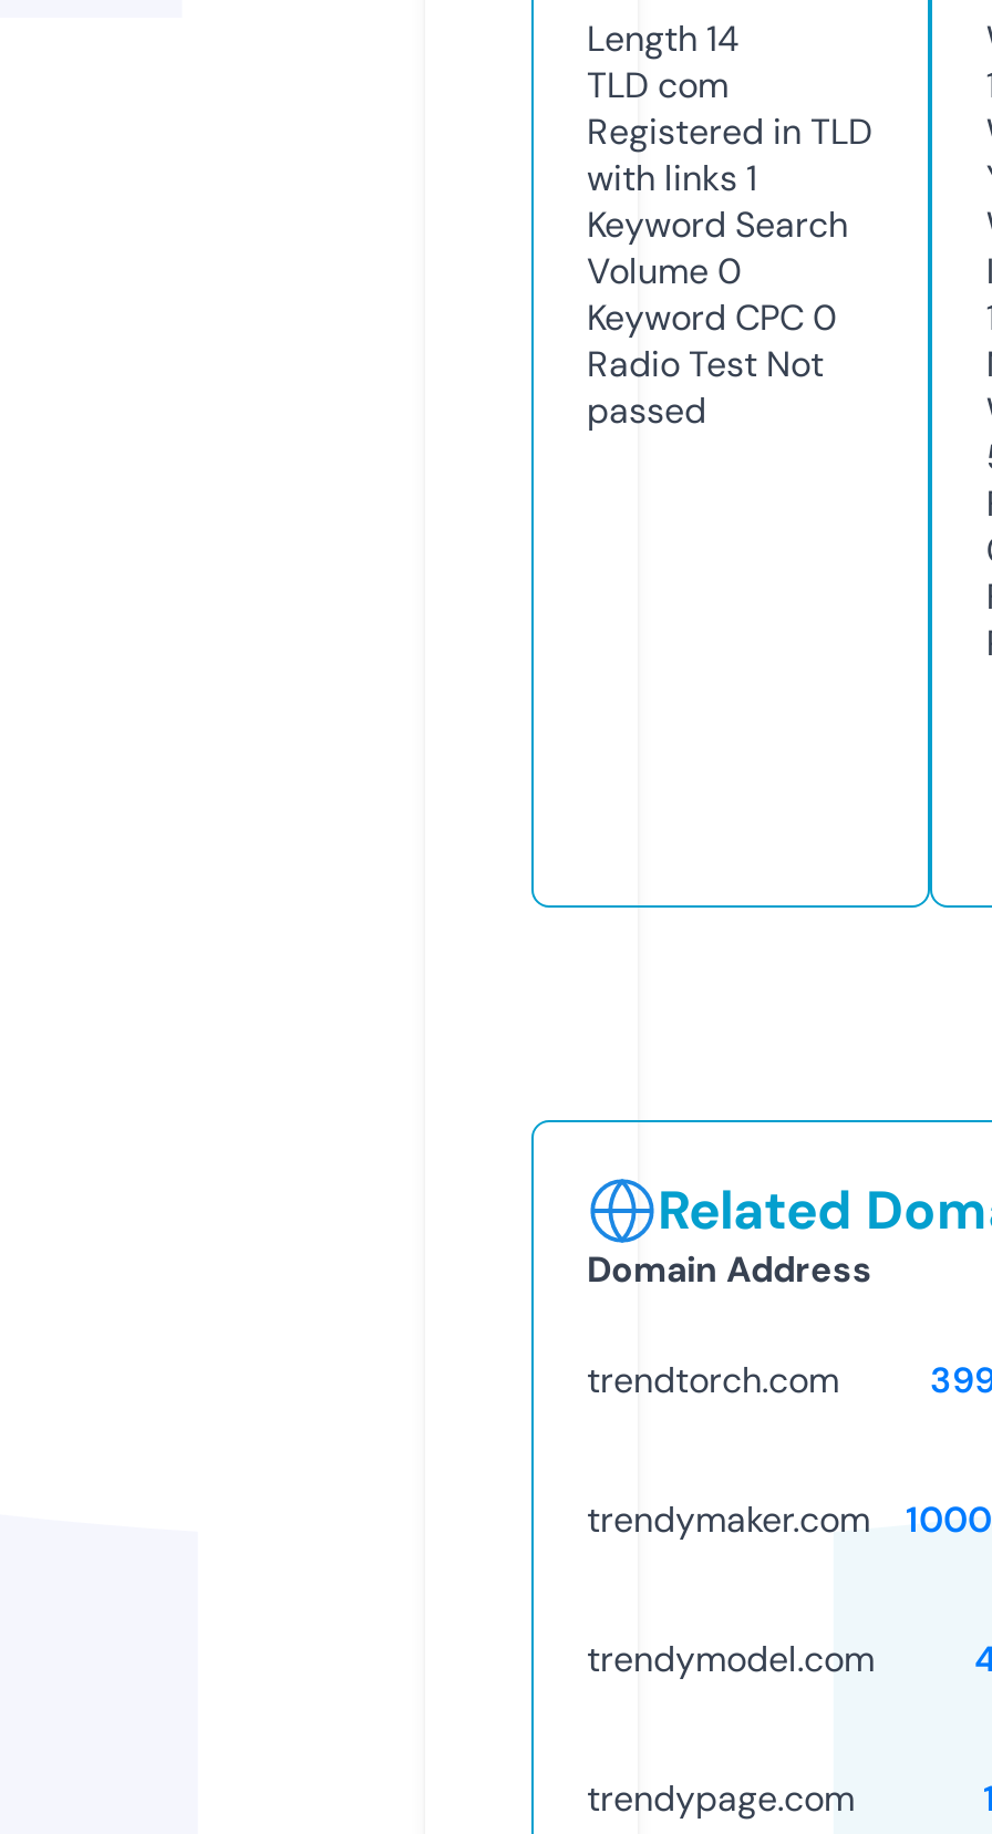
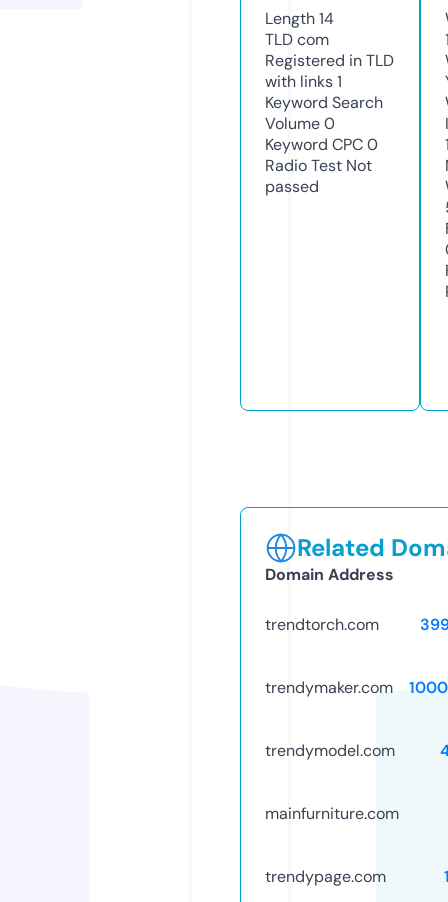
+ mainfurniture.com
